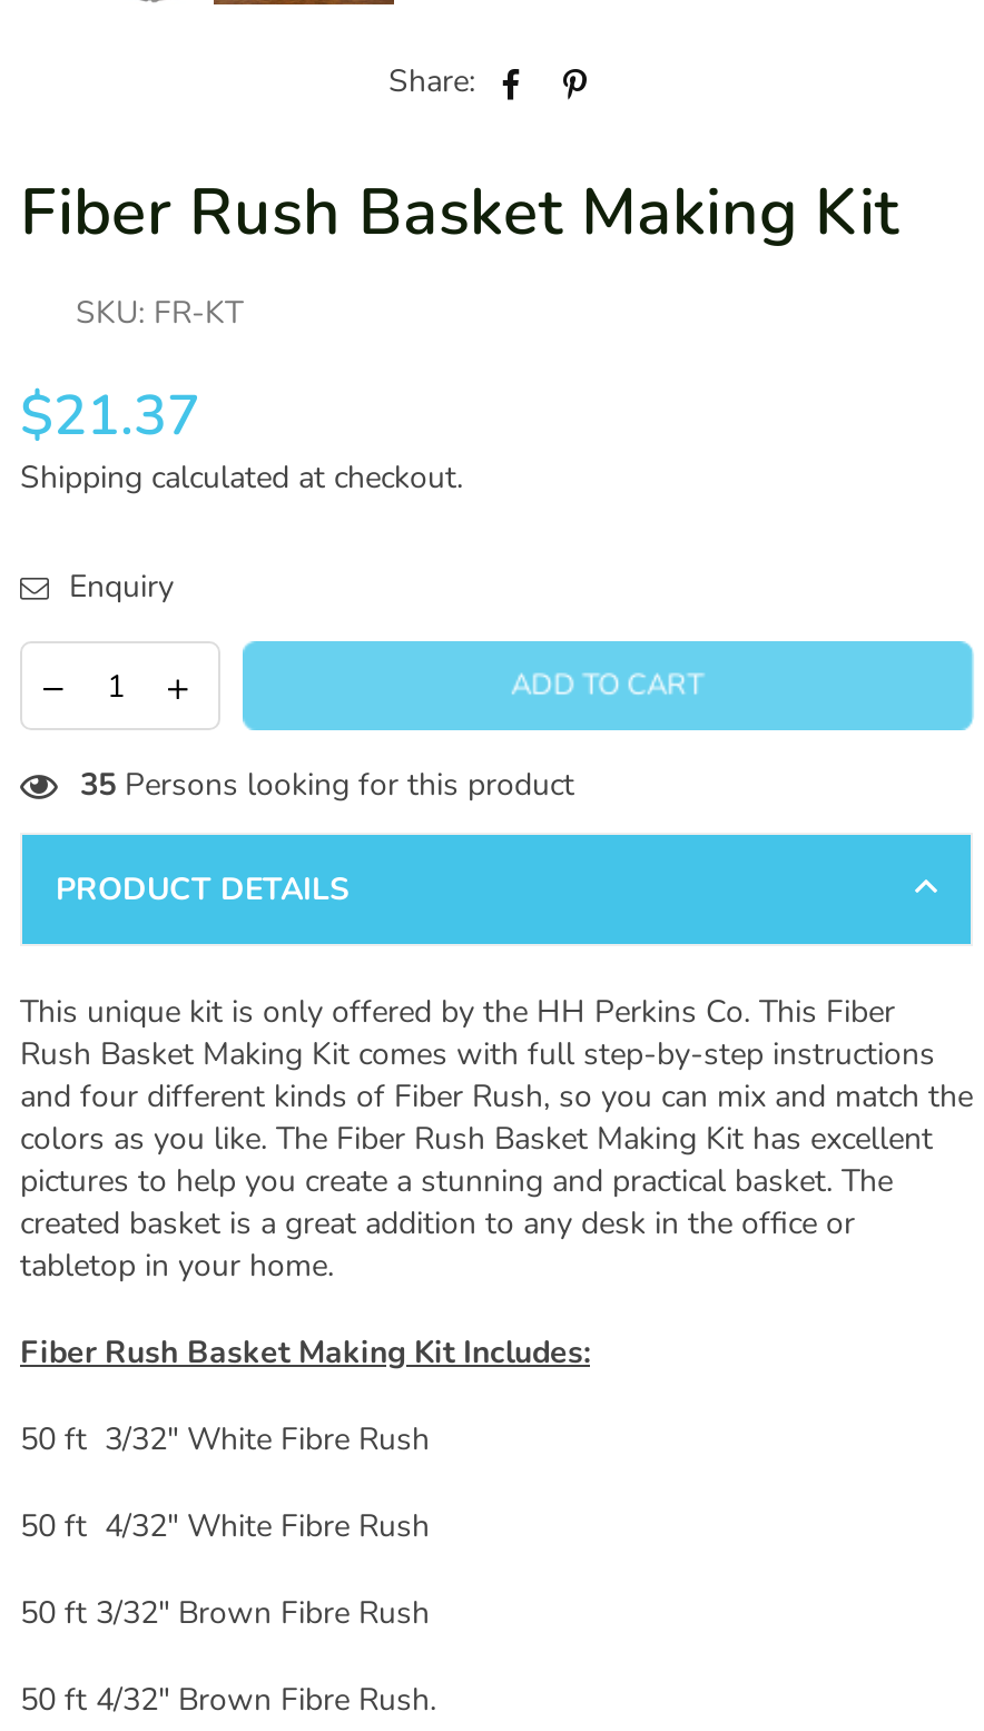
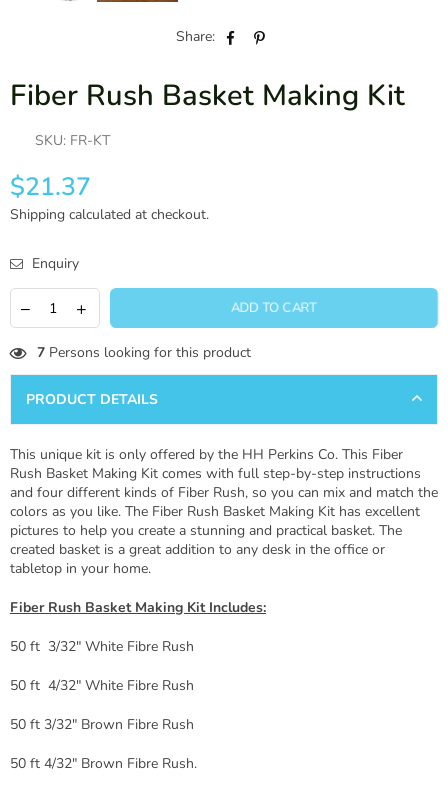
- 35 Persons looking for this product
+ 7 Persons looking for this product
